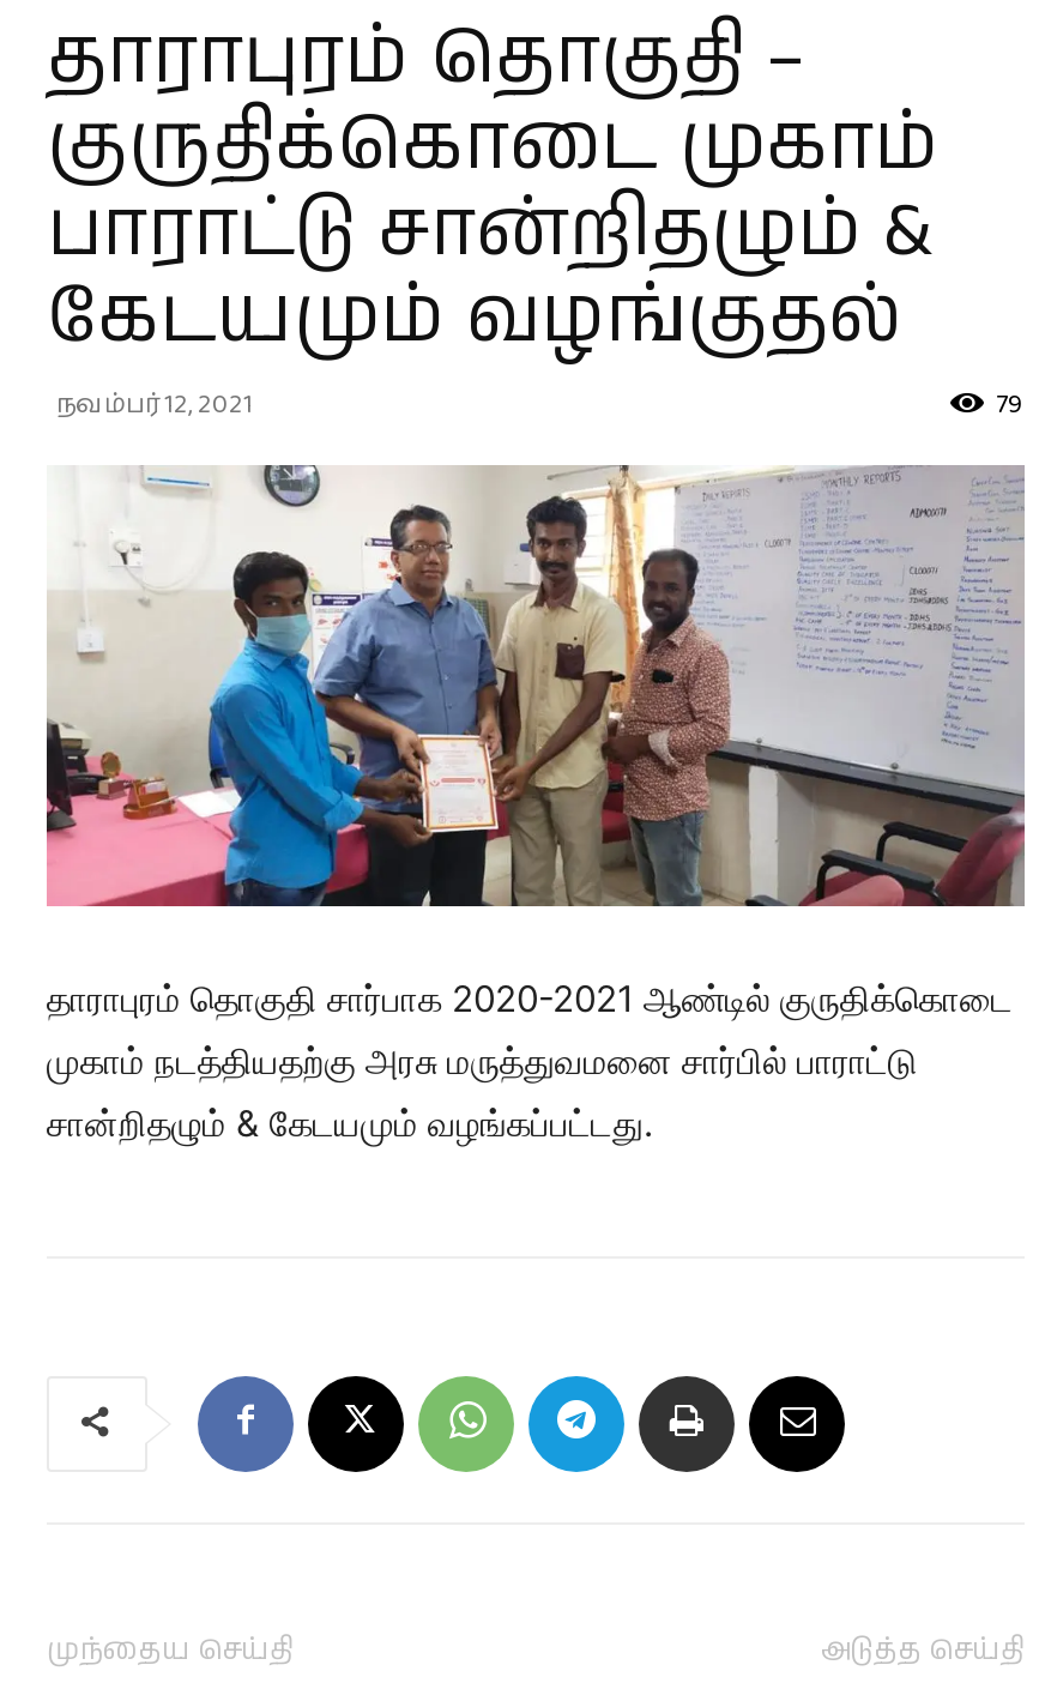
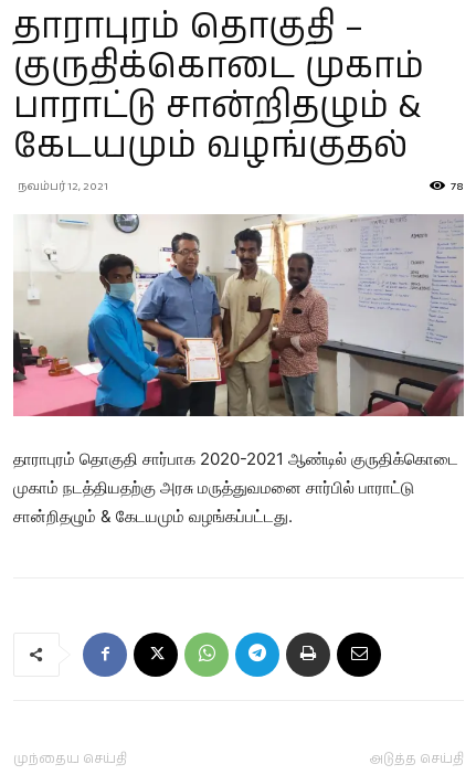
- 79
+ 78
